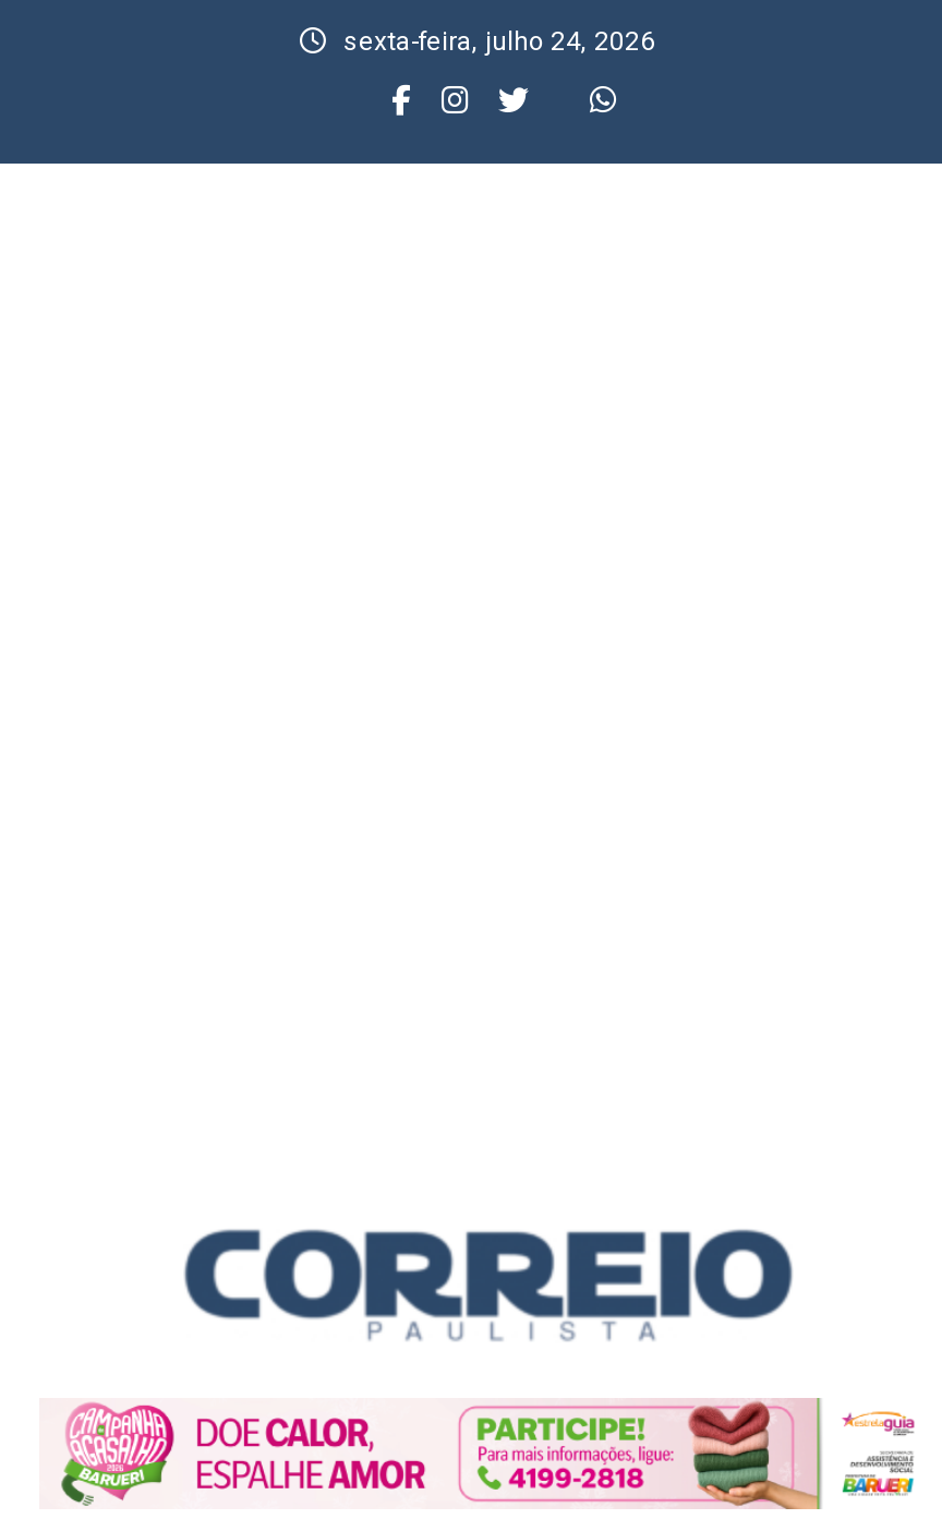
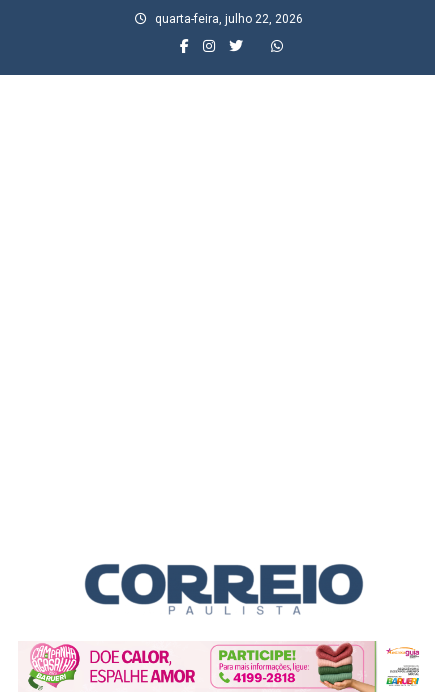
- sexta-feira, julho 24, 2026
+ quarta-feira, julho 22, 2026
